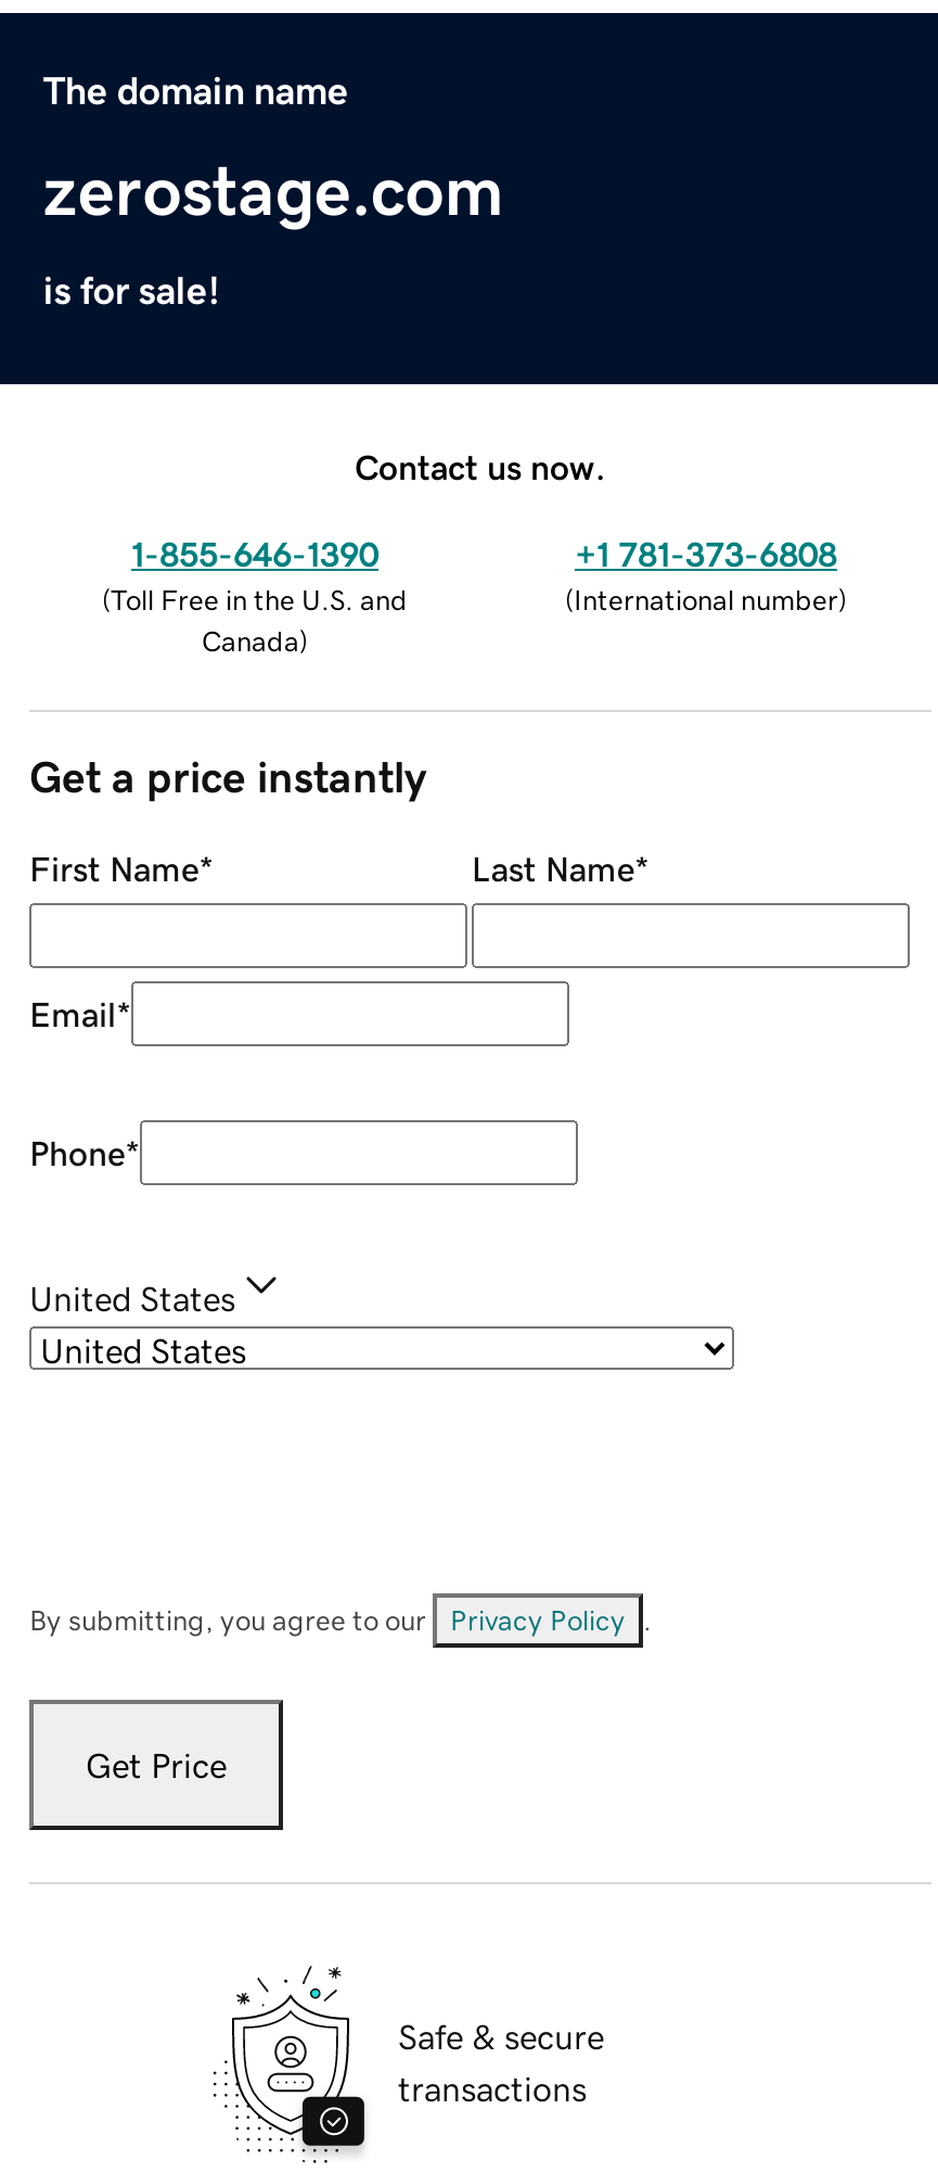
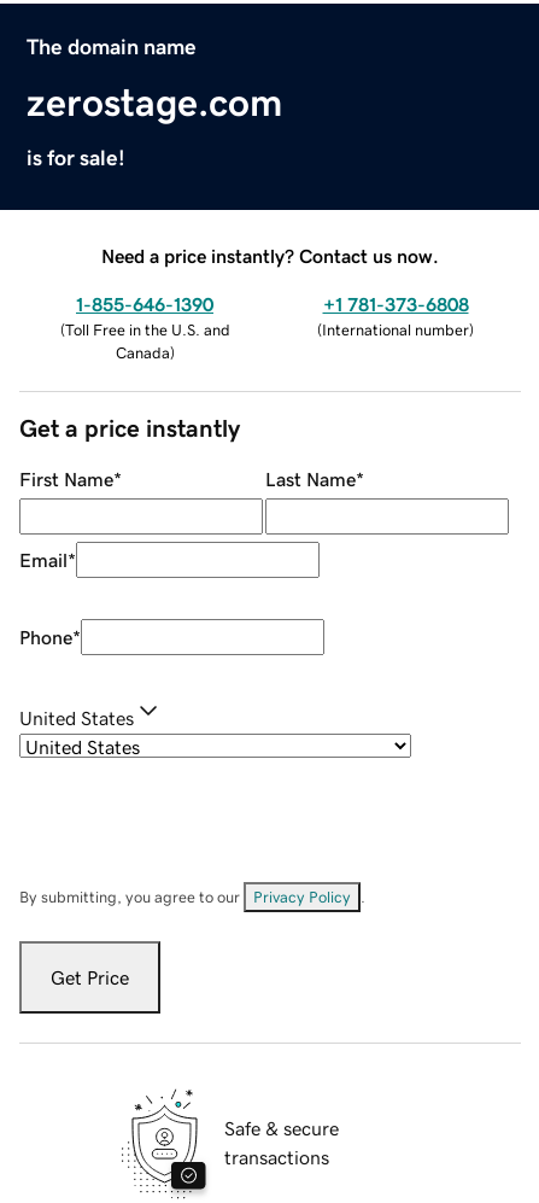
- Contact us now.
+ Need a price instantly? Contact us now.
